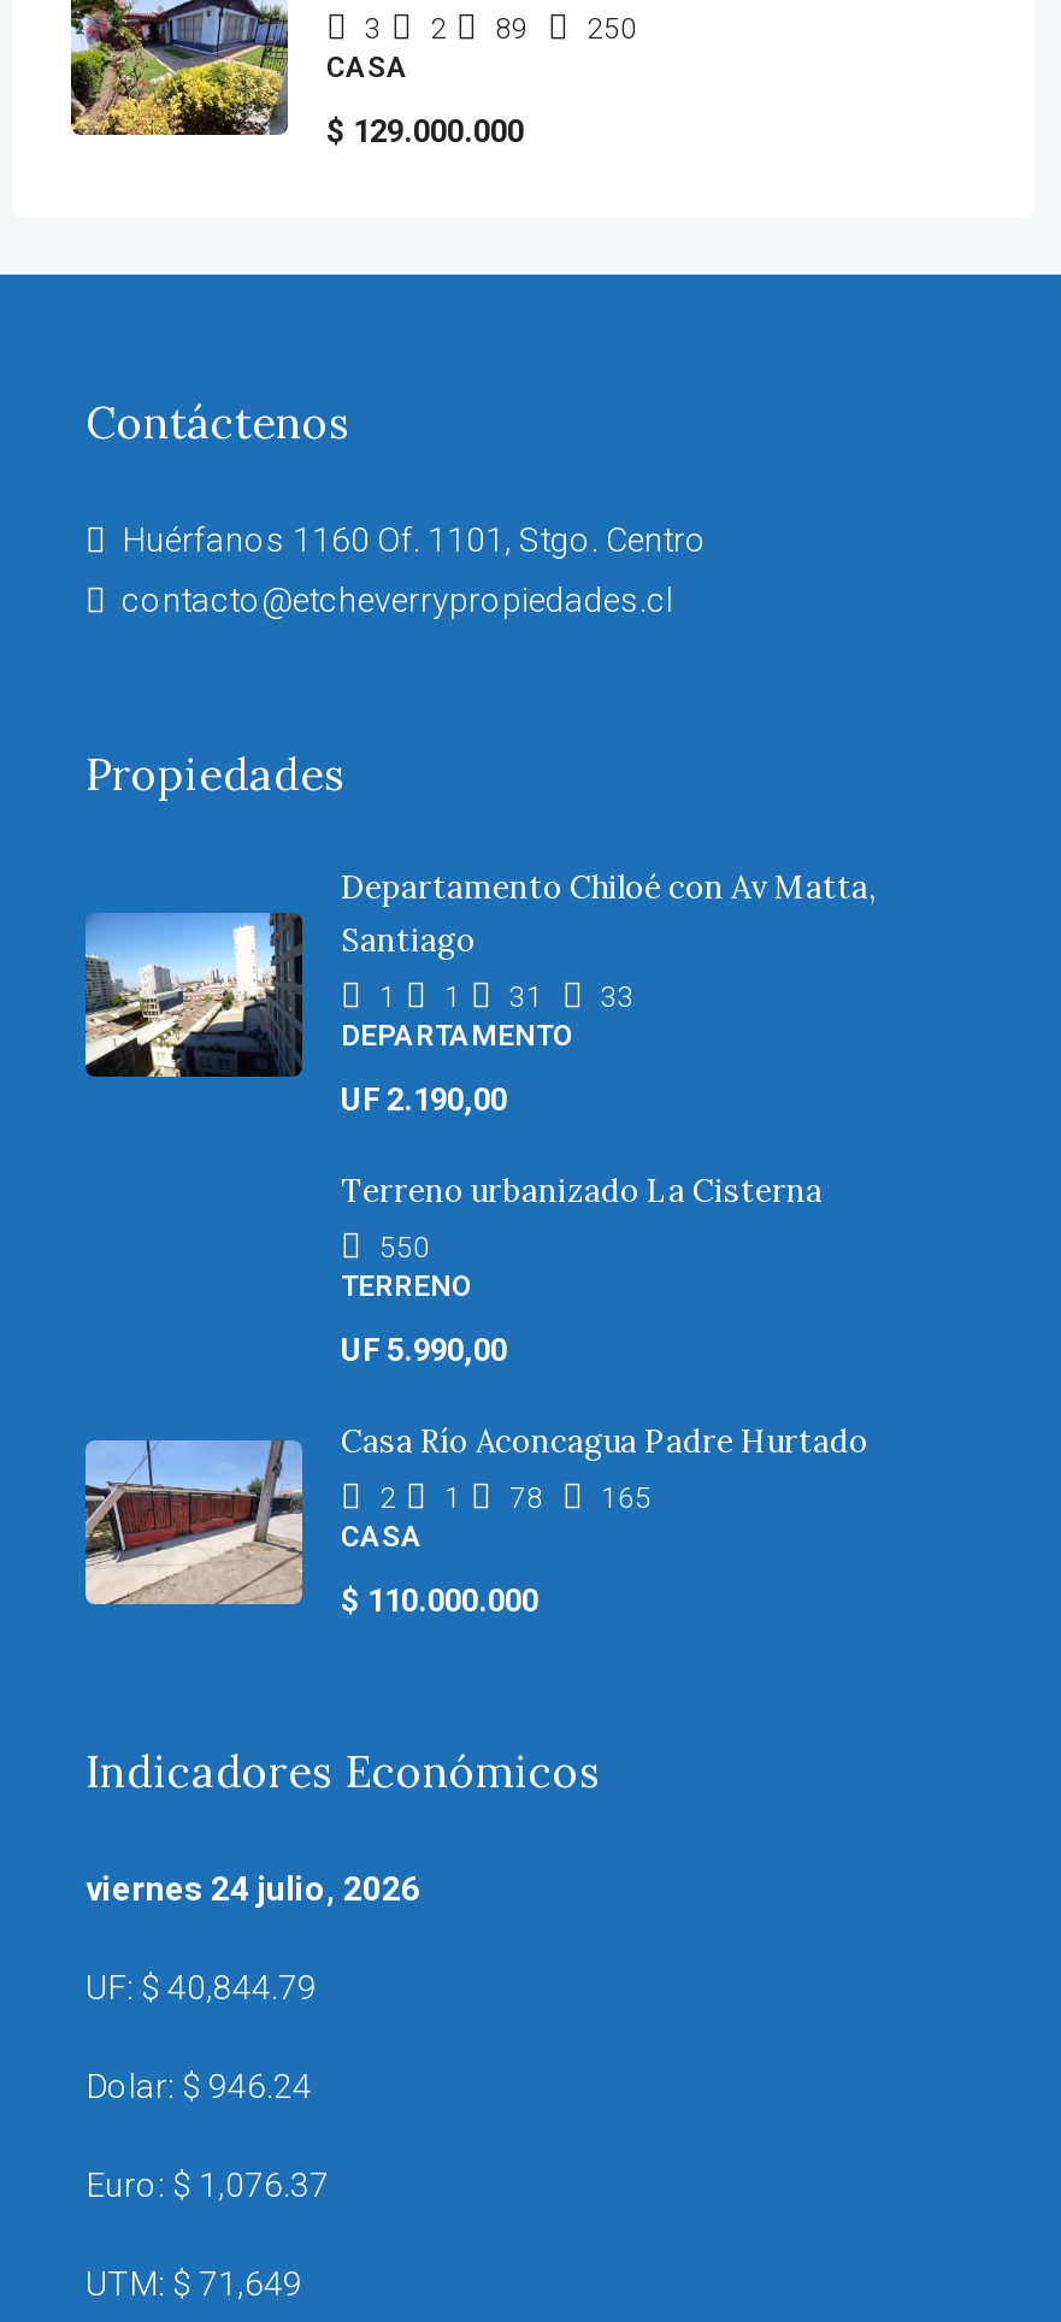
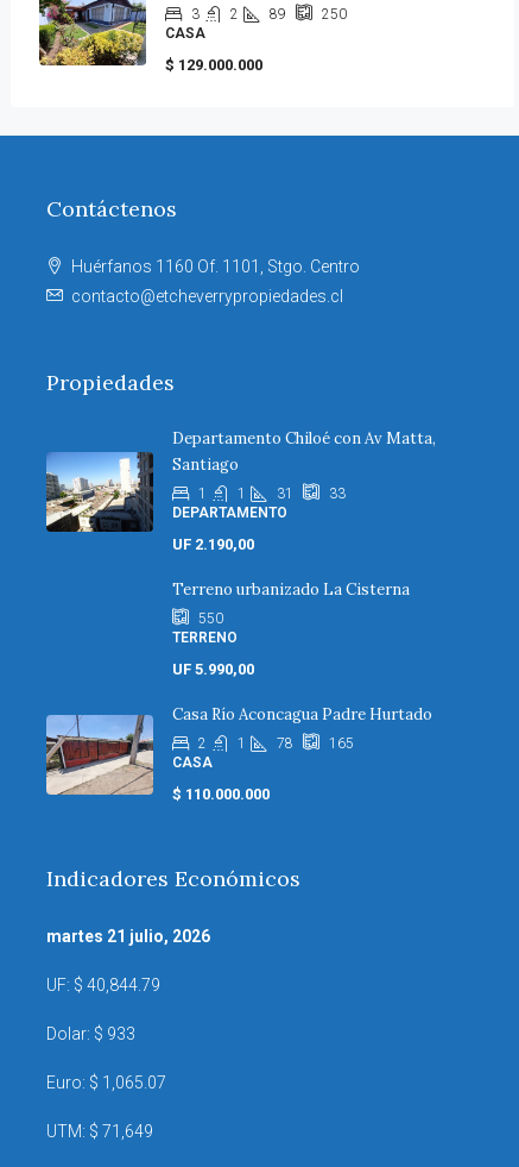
- viernes 24 julio, 2026
+ martes 21 julio, 2026

- Dolar: $ 946.24
+ Dolar: $ 933

- Euro: $ 1,076.37
+ Euro: $ 1,065.07
